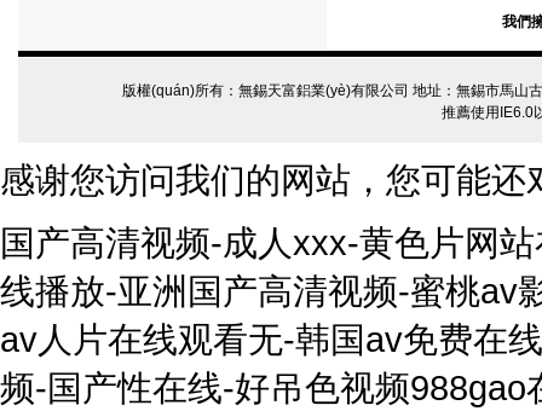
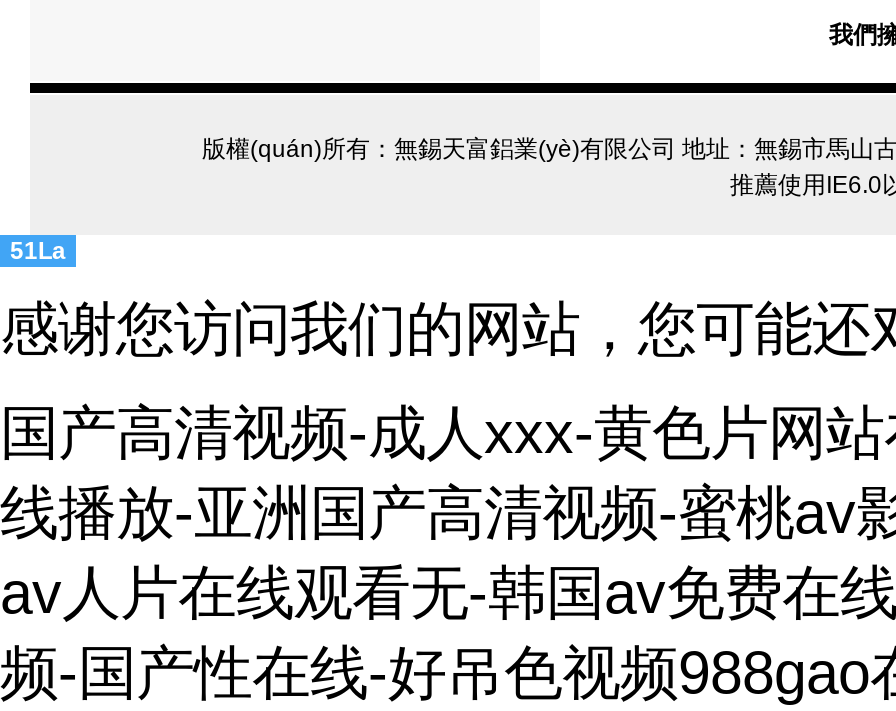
+ 51La
